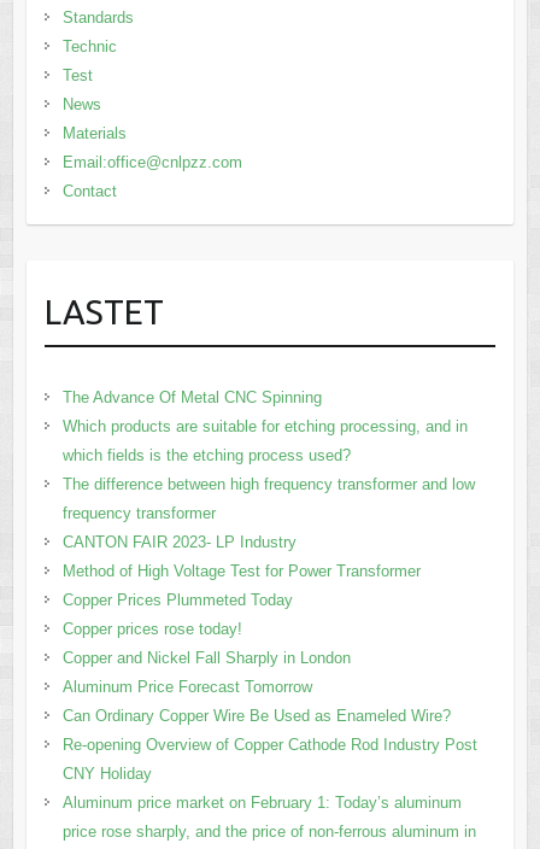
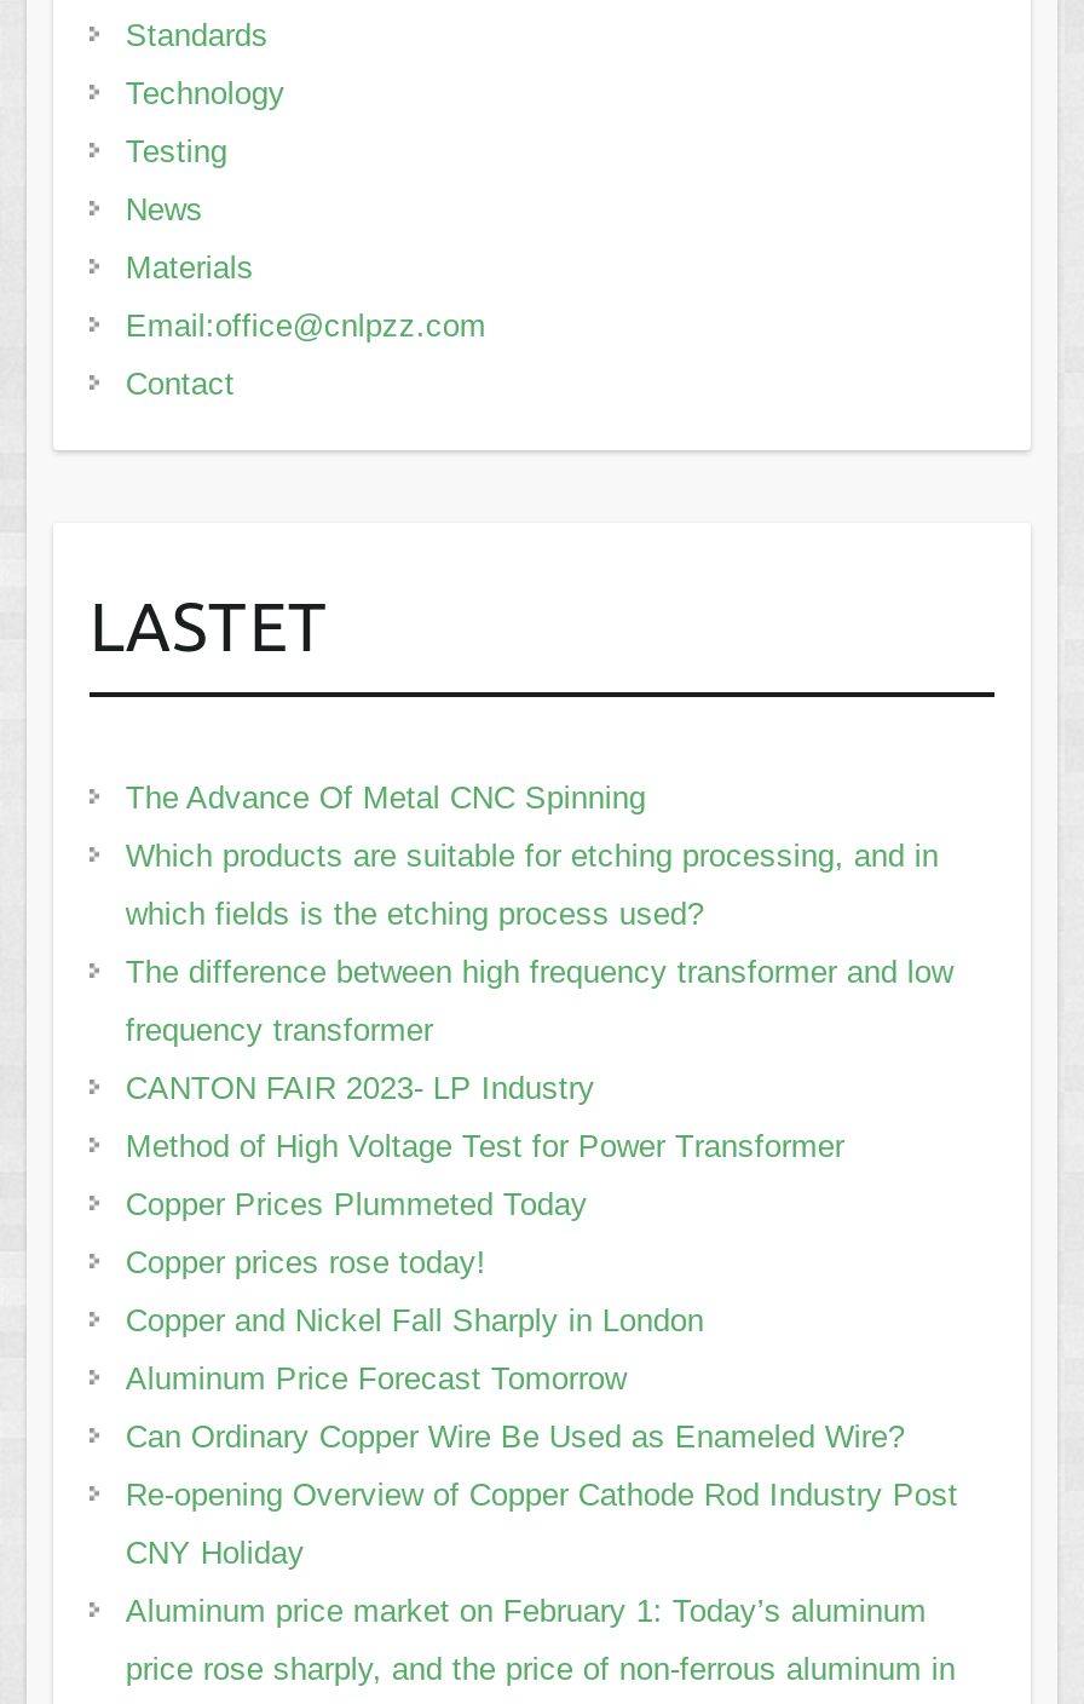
- Technic
+ Technology

- Test
+ Testing
